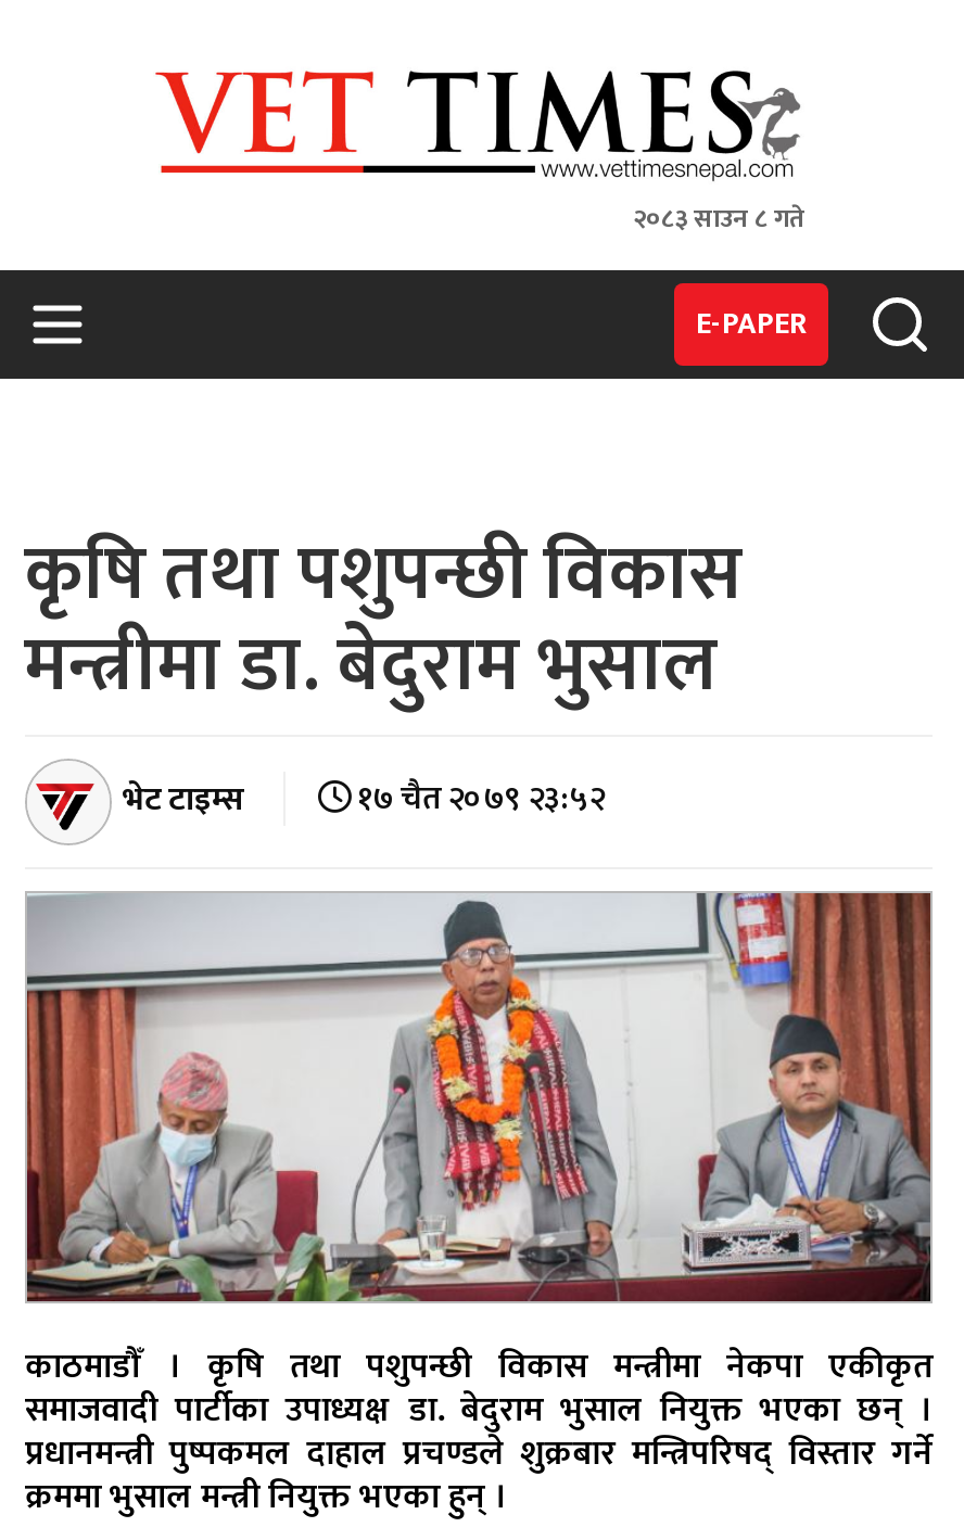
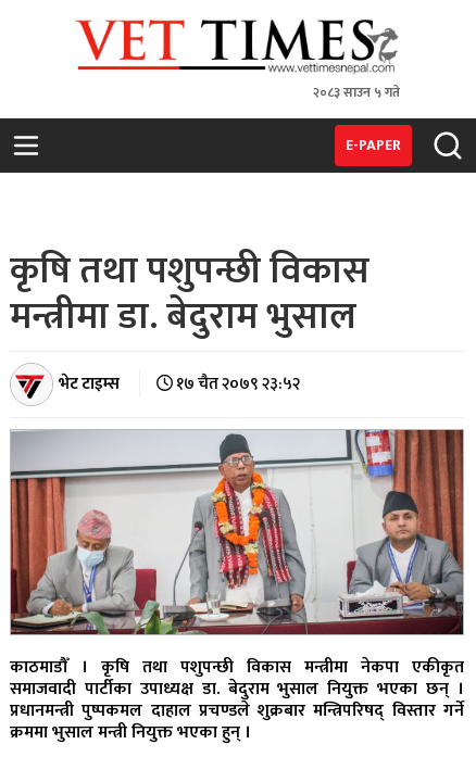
- २०८३ साउन ८ गते
+ २०८३ साउन ५ गते
